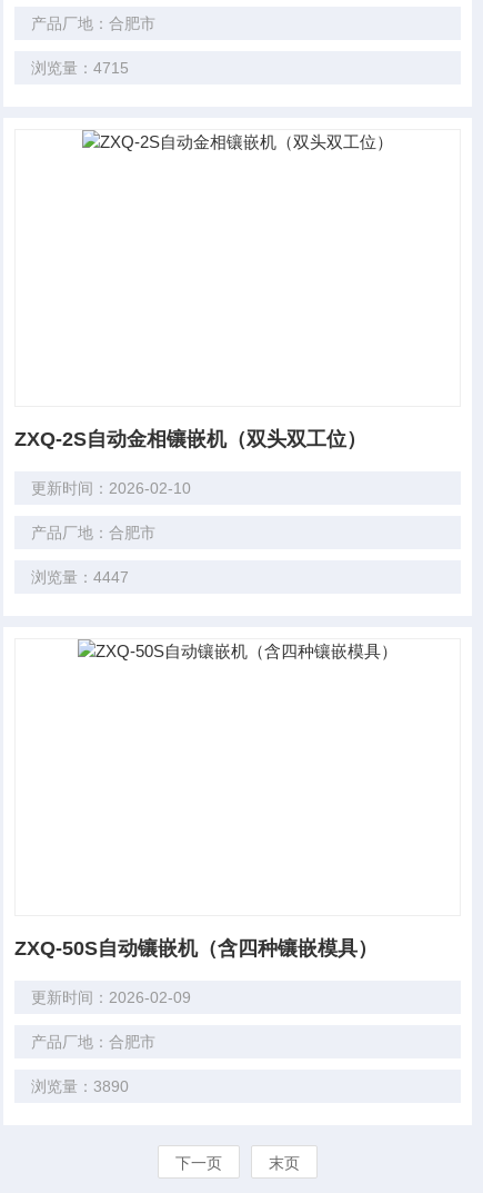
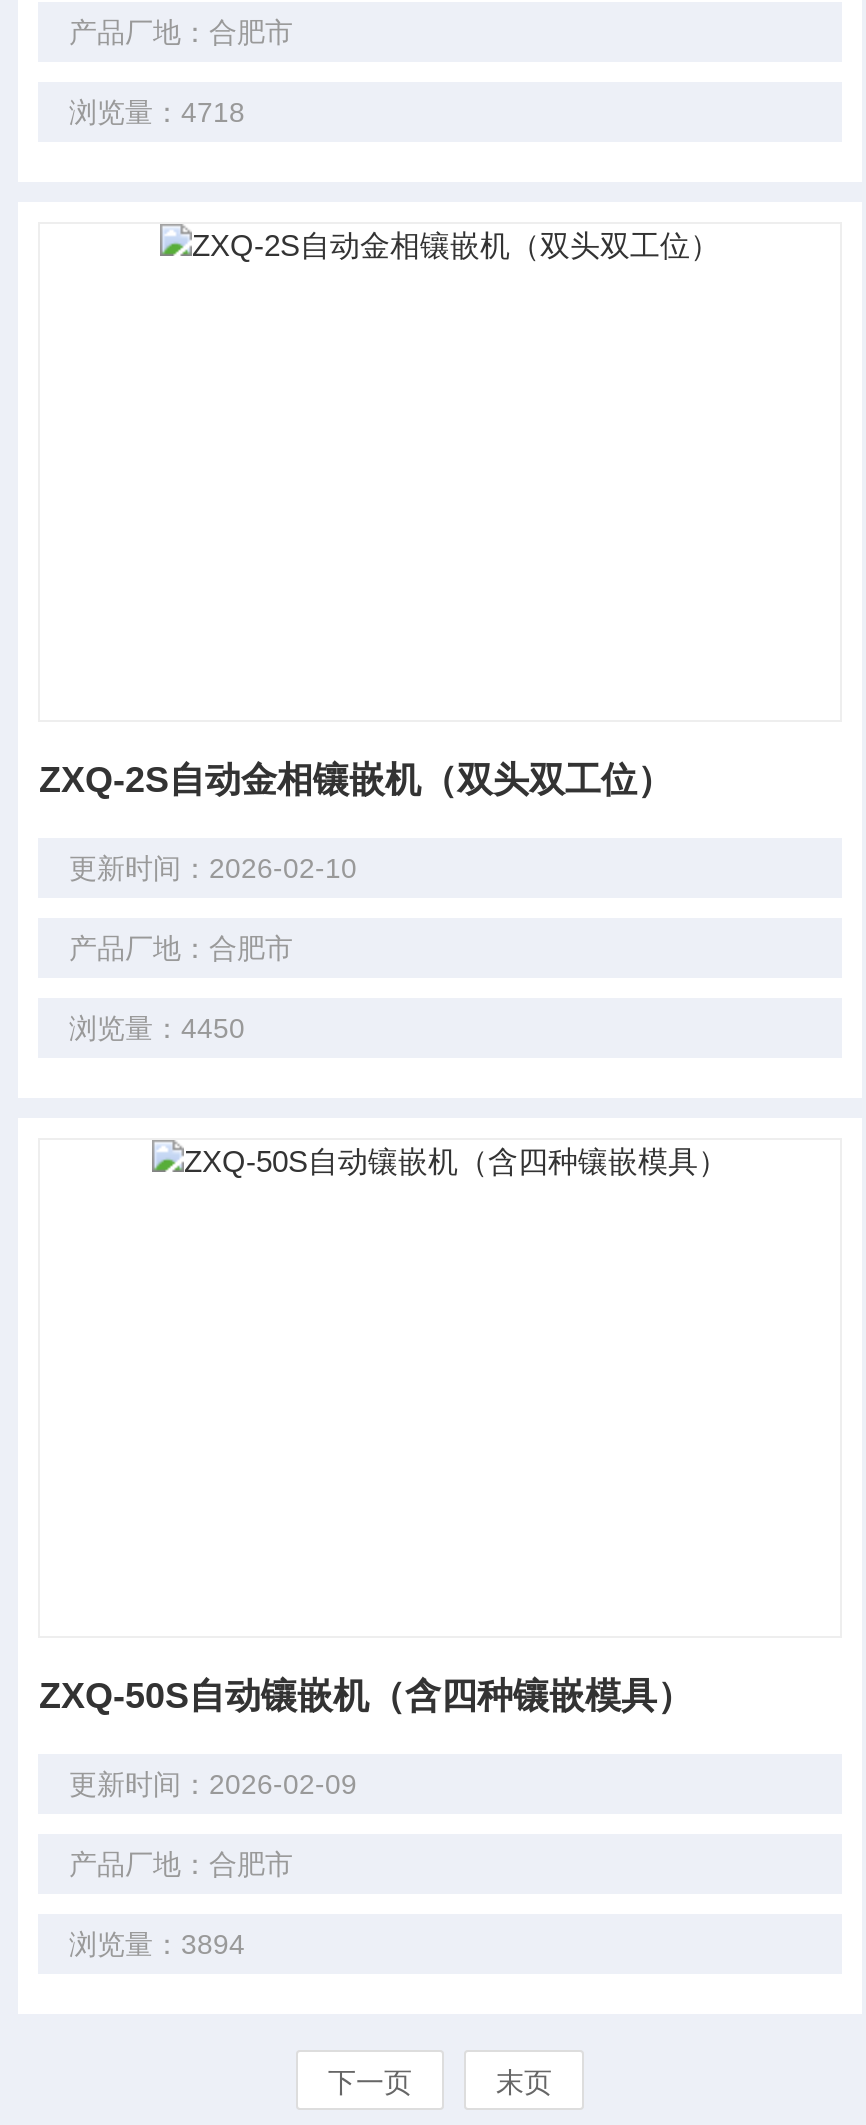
- 浏览量：4715
+ 浏览量：4718

- 浏览量：4447
+ 浏览量：4450

- 浏览量：3890
+ 浏览量：3894
